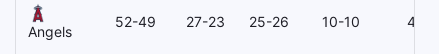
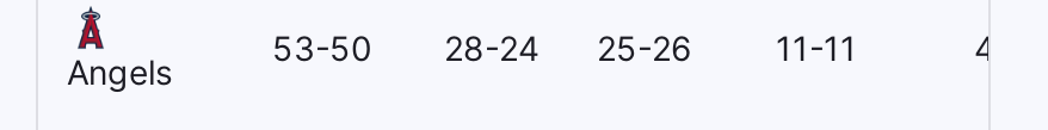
- 52-49
+ 53-50

- 27-23
+ 28-24

- 10-10
+ 11-11
